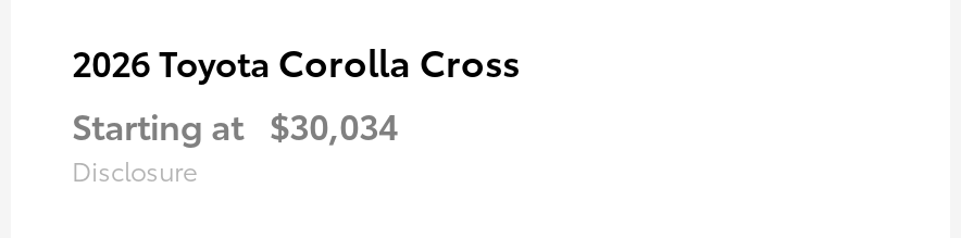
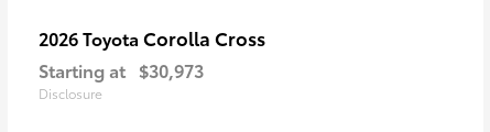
- Starting at $30,034
+ Starting at $30,973
